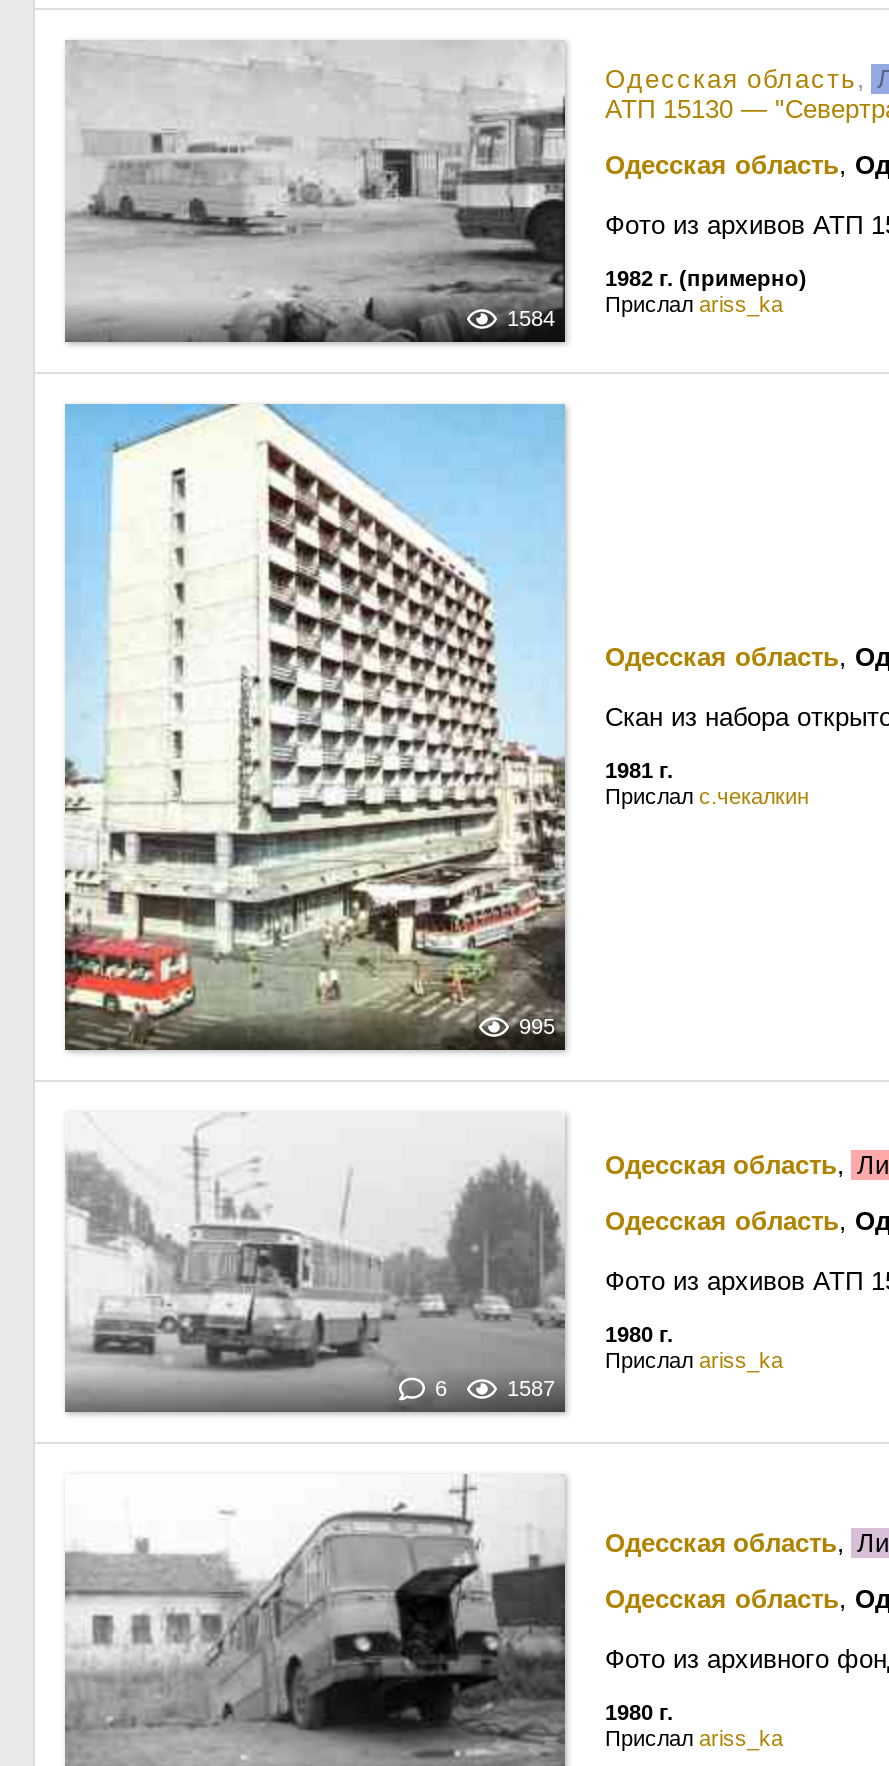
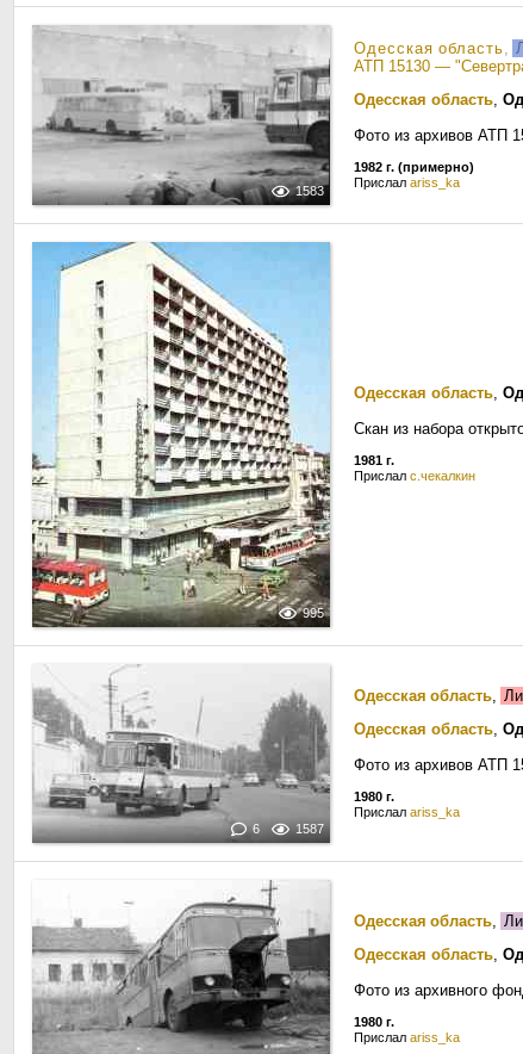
- 1584
+ 1583
